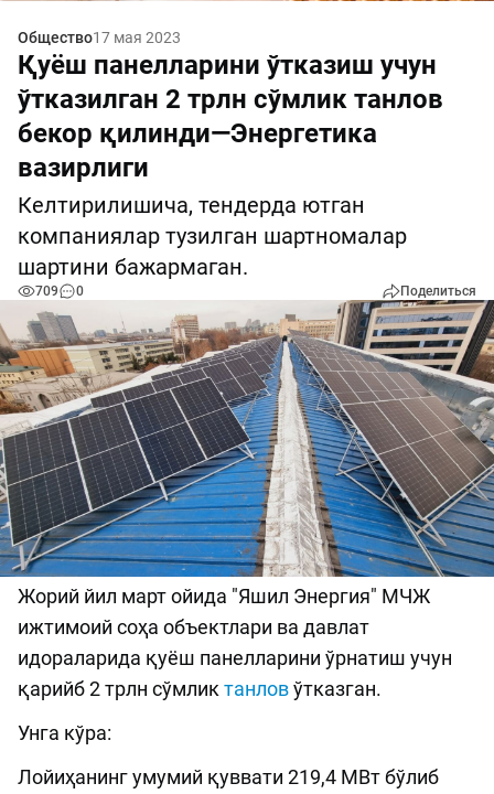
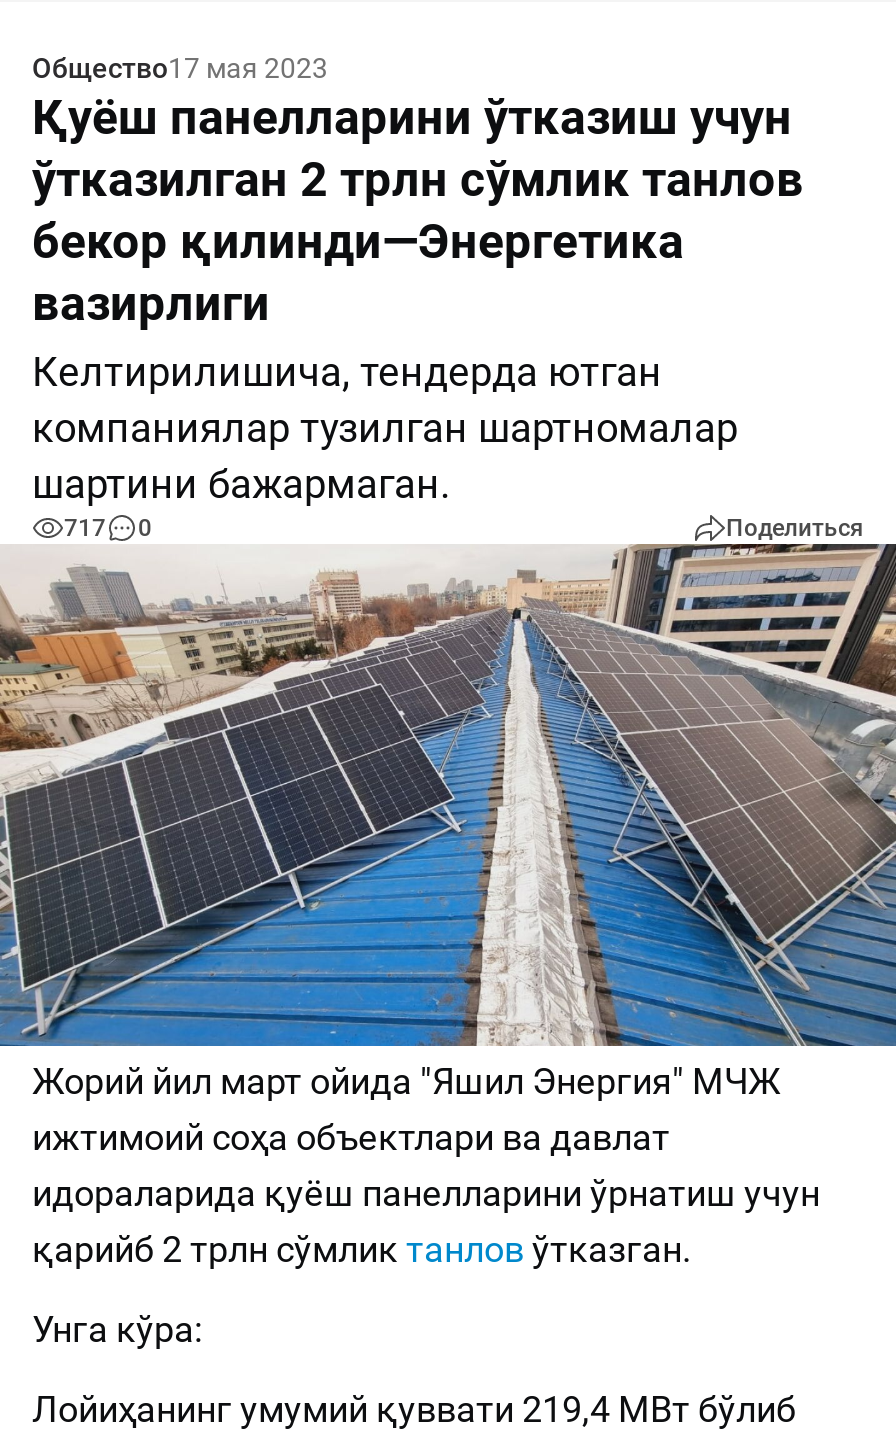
- 709 0
+ 717 0
